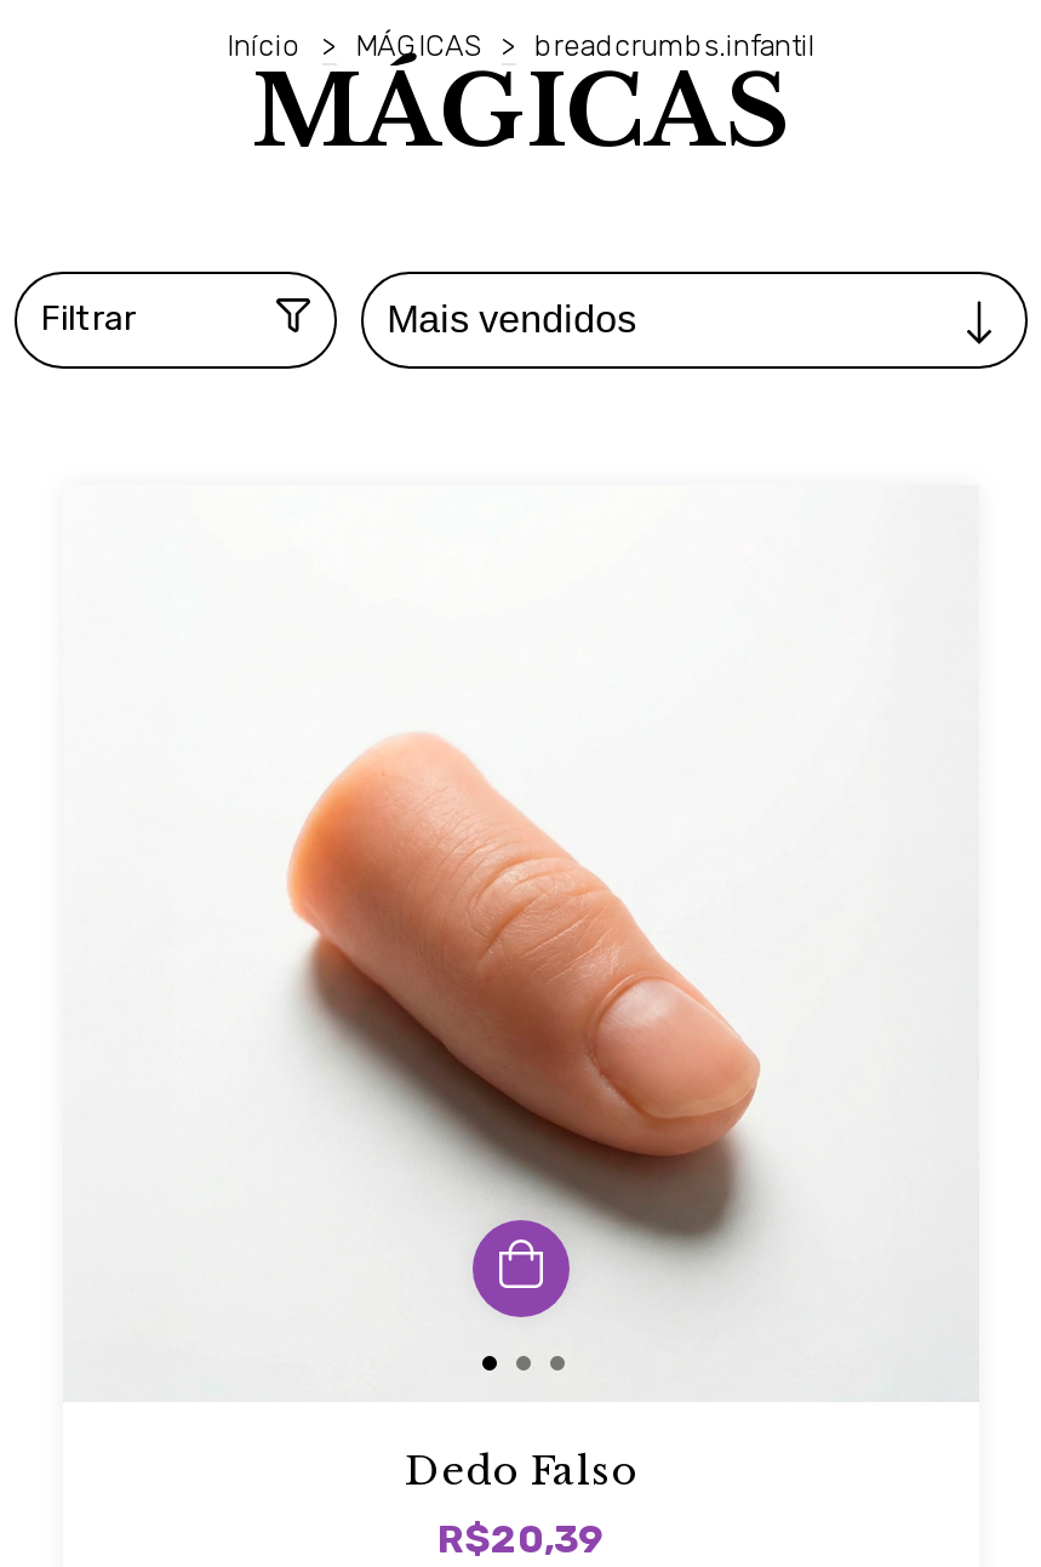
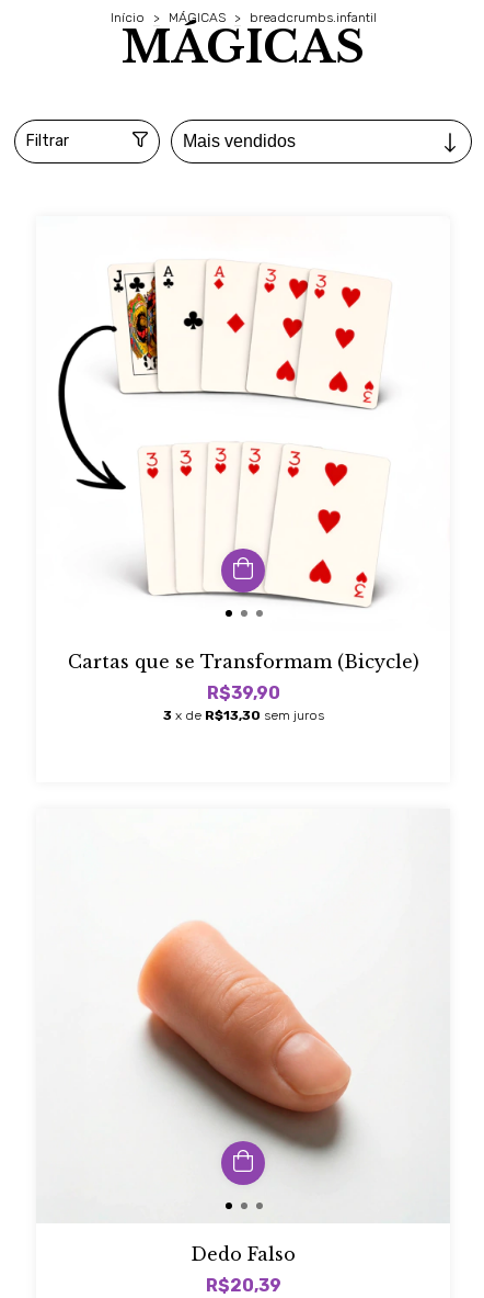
+ [image]
+ Cartas que se Transformam (Bicycle)
+ R$39,90
+ 3 x de R$13,30 sem juros
